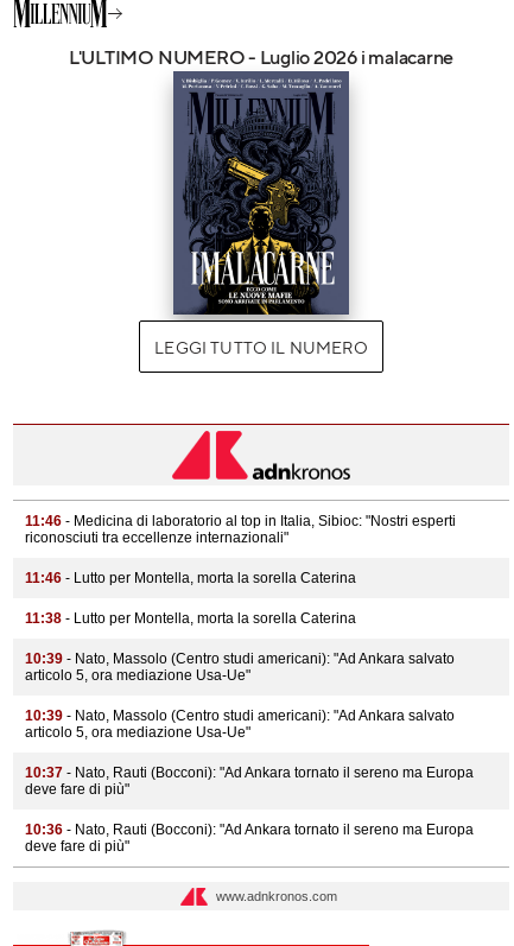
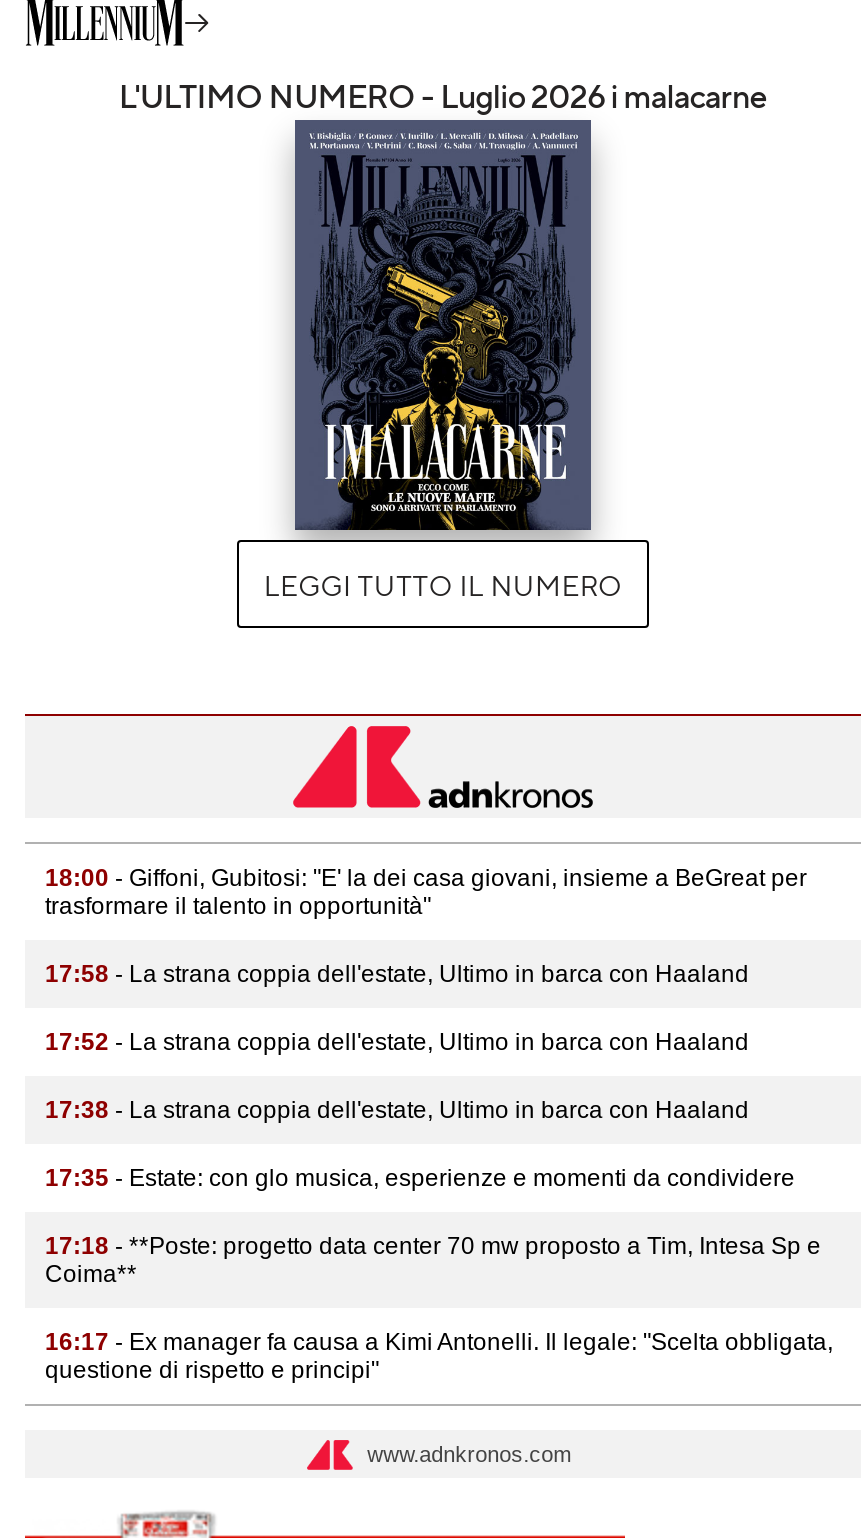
- 11:46 - Medicina di laboratorio al top in Italia, Sibioc: "Nostri esperti
- riconosciuti tra eccellenze internazionali"
+ 18:00 - Giffoni, Gubitosi: "E' la dei casa giovani, insieme a BeGreat per
+ trasformare il talento in opportunità"

- 11:46 - Lutto per Montella, morta la sorella Caterina
+ 17:58 - La strana coppia dell'estate, Ultimo in barca con Haaland

- 11:38 - Lutto per Montella, morta la sorella Caterina
+ 17:52 - La strana coppia dell'estate, Ultimo in barca con Haaland

- 10:39 - Nato, Massolo (Centro studi americani): "Ad Ankara salvato
- articolo 5, ora mediazione Usa-Ue"
+ 17:38 - La strana coppia dell'estate, Ultimo in barca con Haaland

- 10:39 - Nato, Massolo (Centro studi americani): "Ad Ankara salvato
- articolo 5, ora mediazione Usa-Ue"
+ 17:35 - Estate: con glo musica, esperienze e momenti da condividere

- 10:37 - Nato, Rauti (Bocconi): "Ad Ankara tornato il sereno ma Europa
- deve fare di più"
+ 17:18 - **Poste: progetto data center 70 mw proposto a Tim, Intesa Sp e
+ Coima**

- 10:36 - Nato, Rauti (Bocconi): "Ad Ankara tornato il sereno ma Europa
- deve fare di più"
+ 16:17 - Ex manager fa causa a Kimi Antonelli. Il legale: "Scelta obbligata,
+ questione di rispetto e principi"
